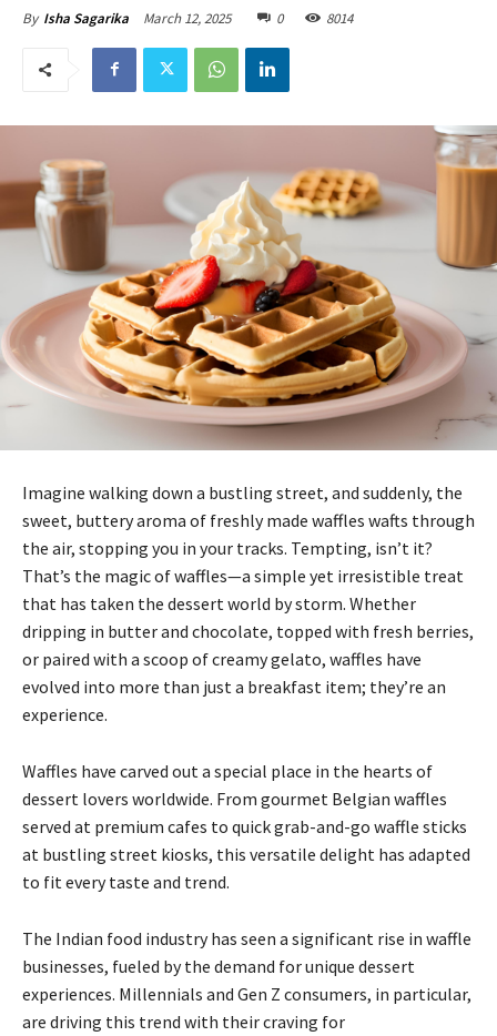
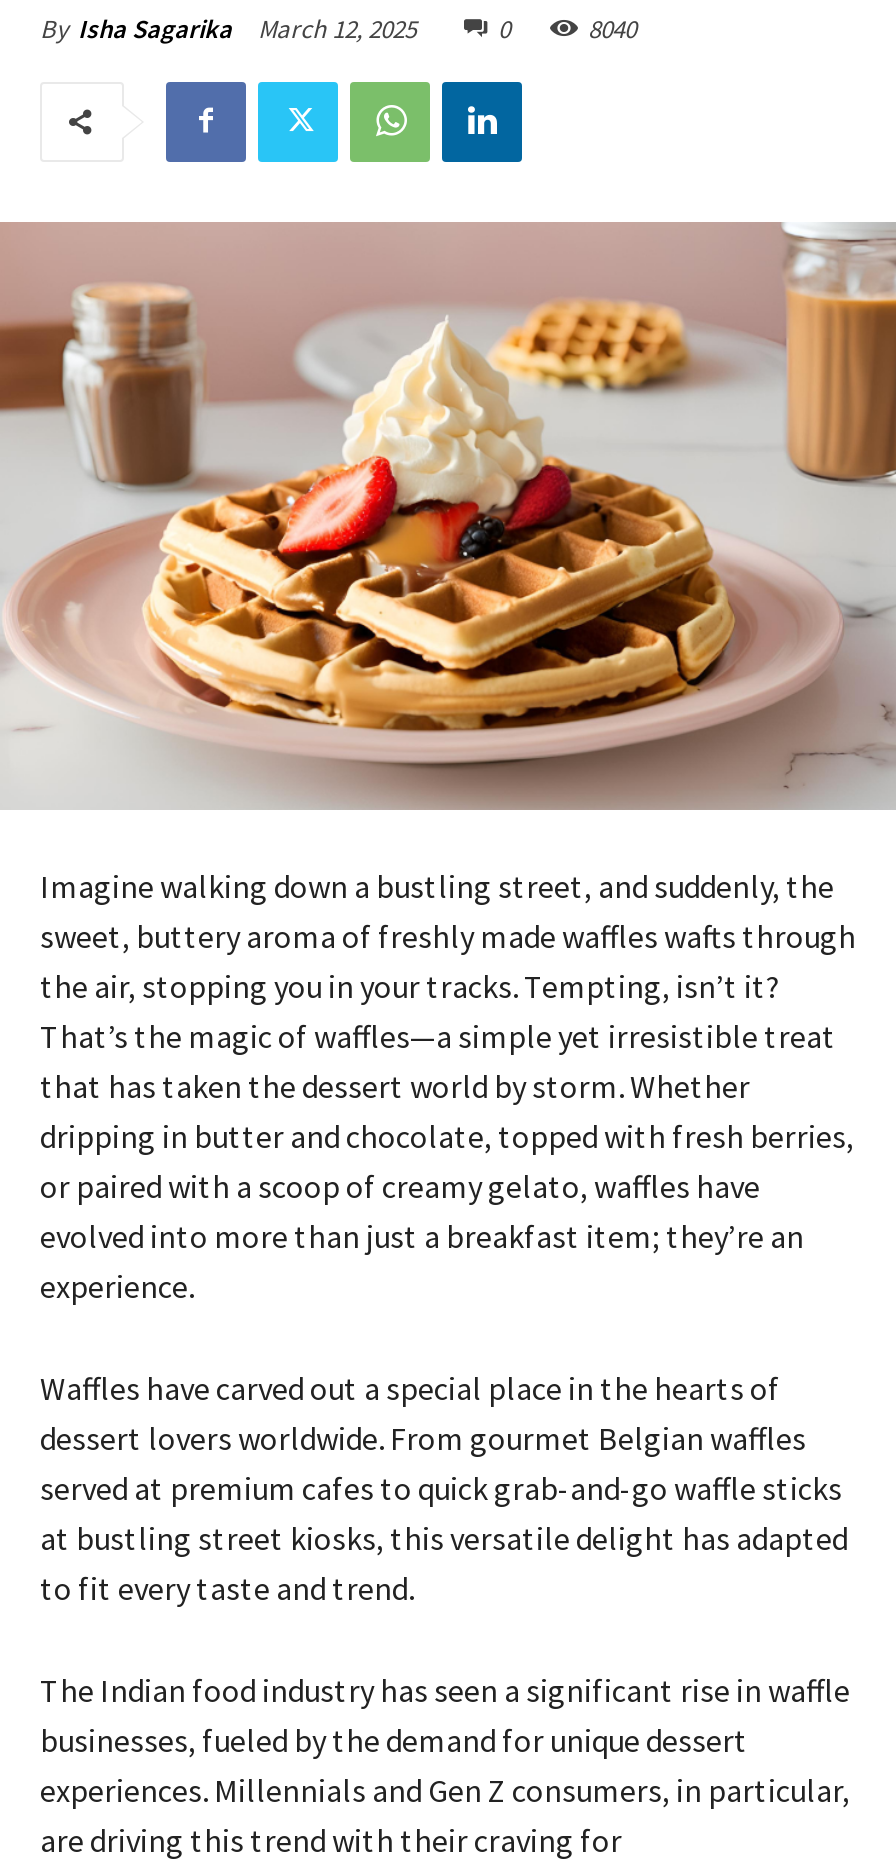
- 8014
+ 8040
